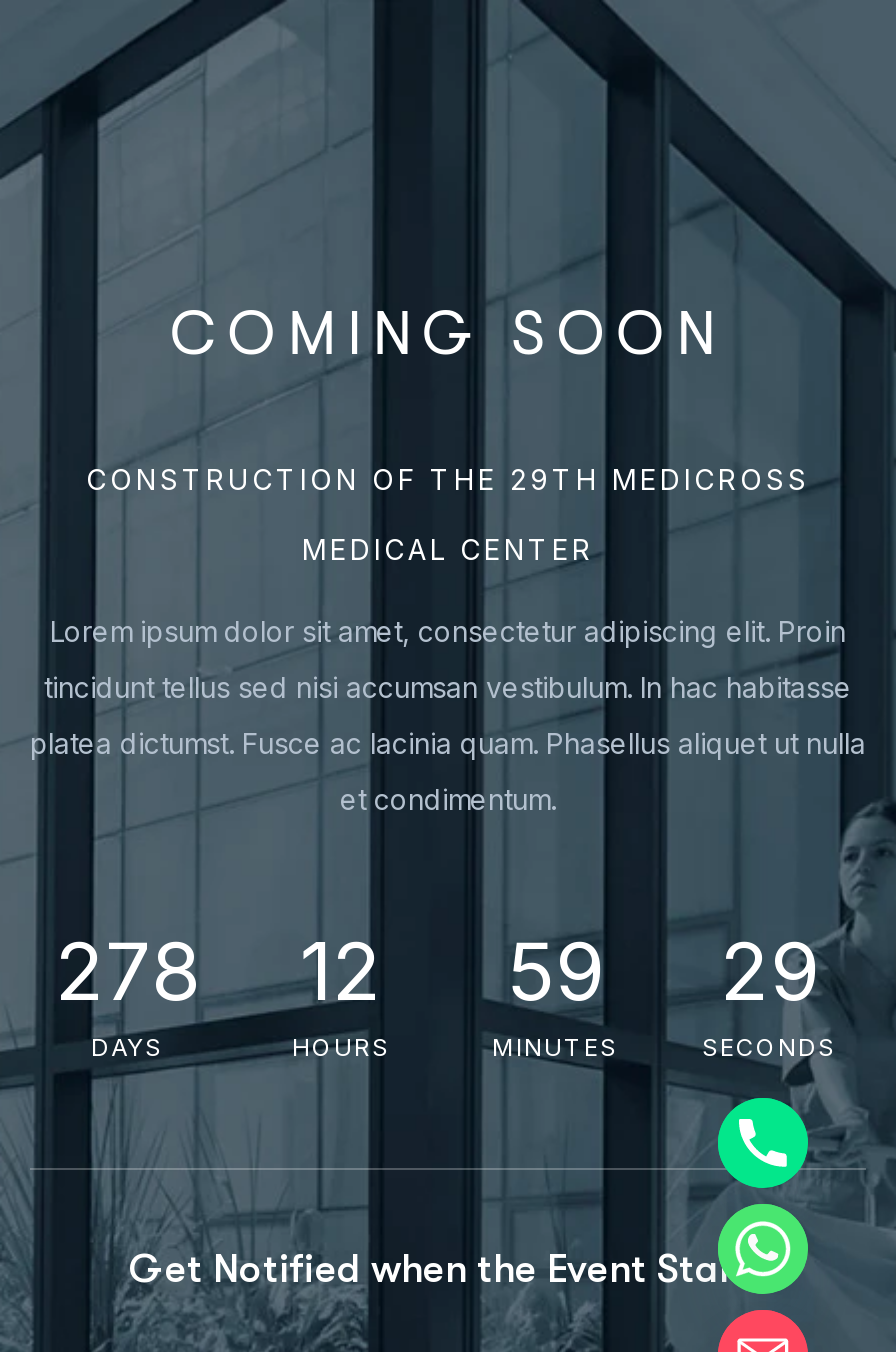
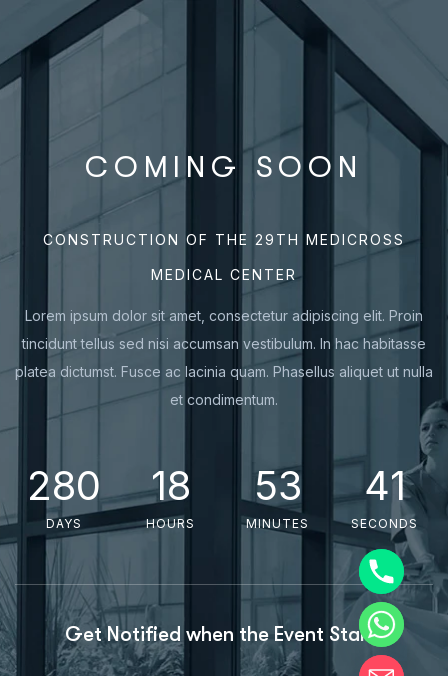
- 278
+ 280

- 12
+ 18

- 59
+ 53

- 29
+ 41
